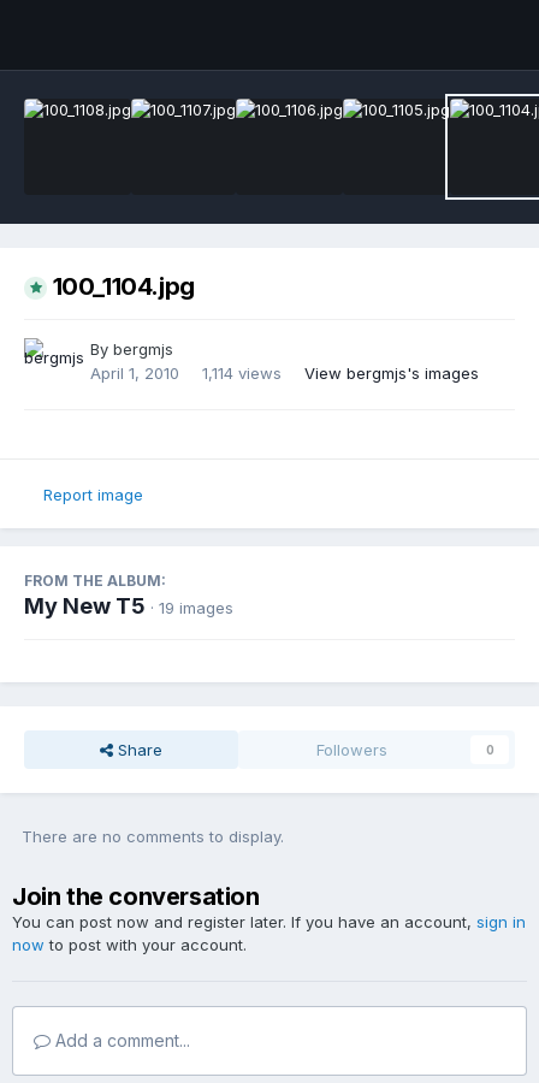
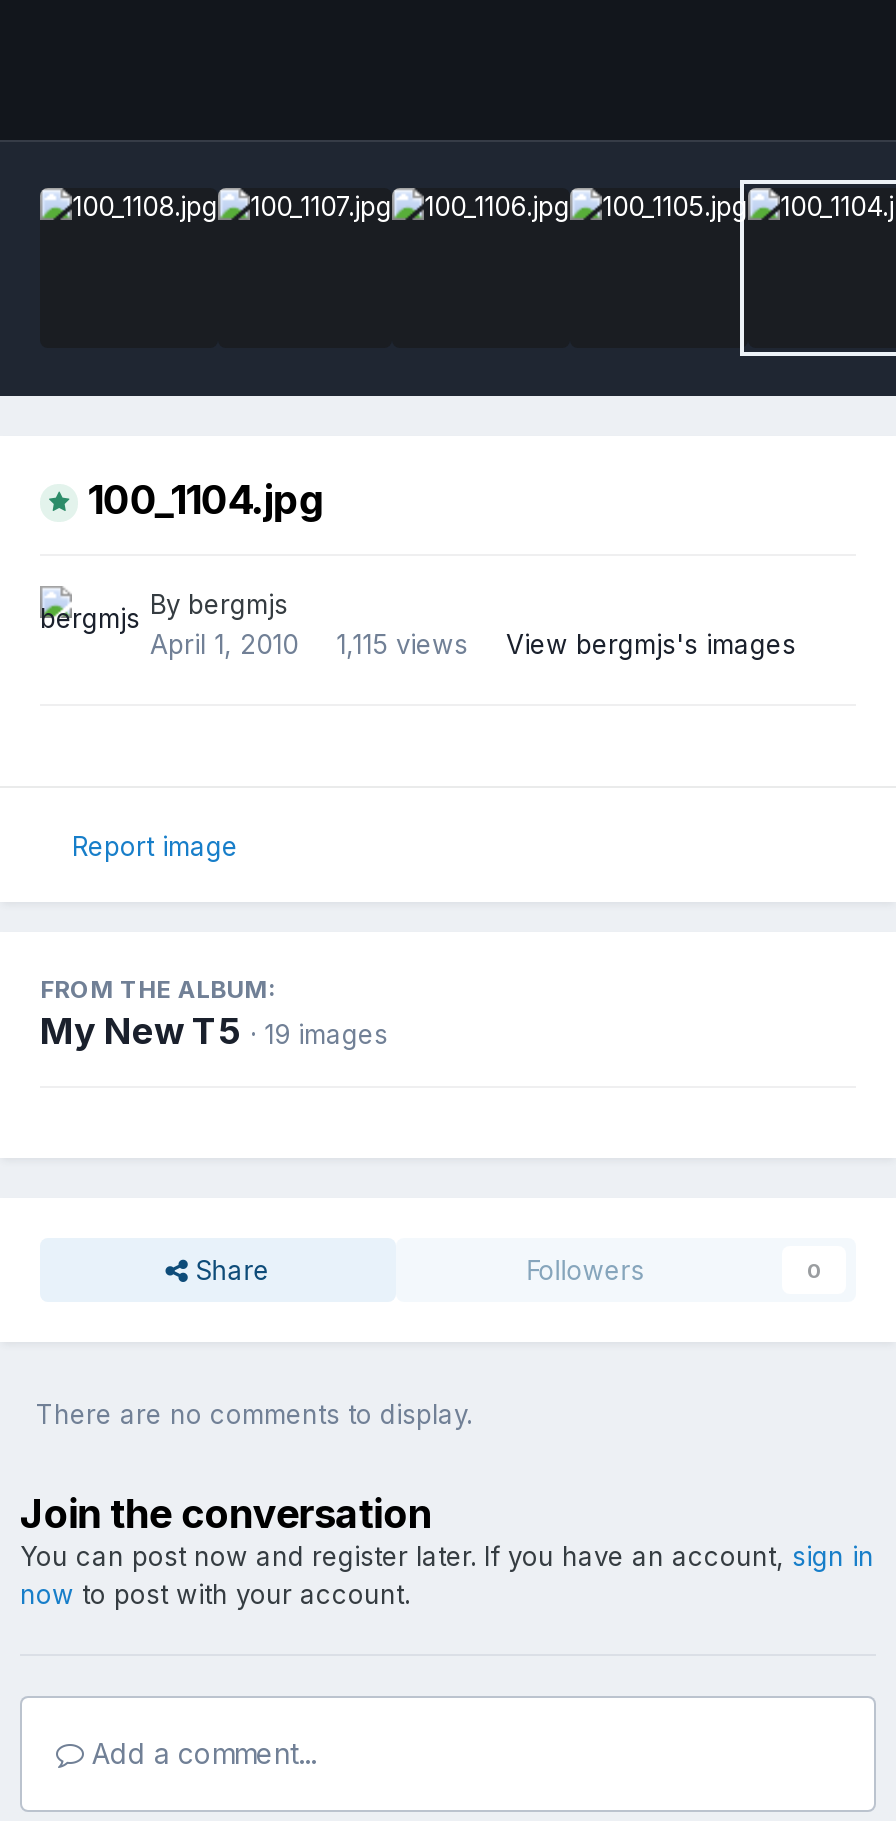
- April 1, 2010 1,114 views View bergmjs's images
+ April 1, 2010 1,115 views View bergmjs's images
